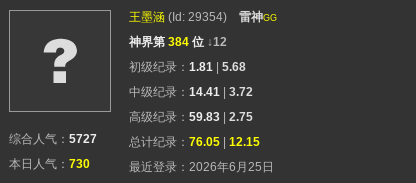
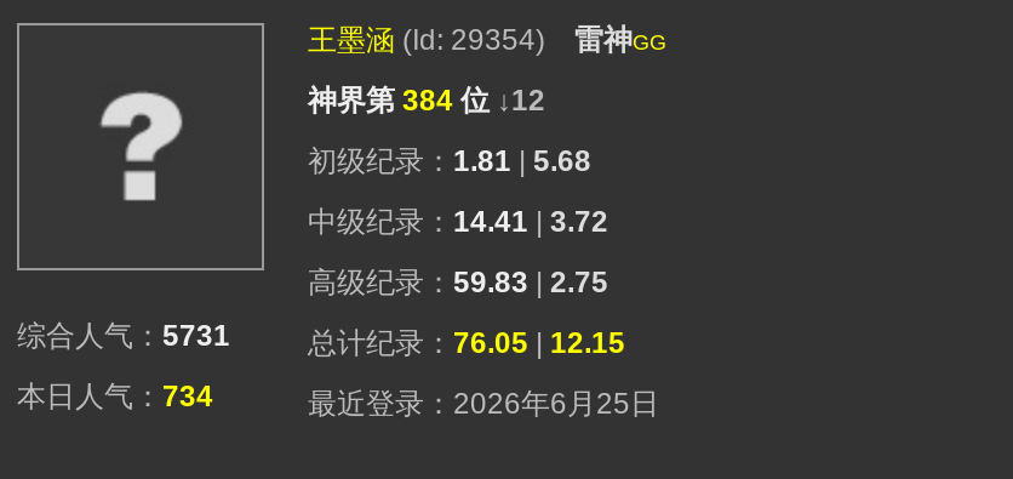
- 综合人气：5727
+ 综合人气：5731

- 本日人气：730
+ 本日人气：734
